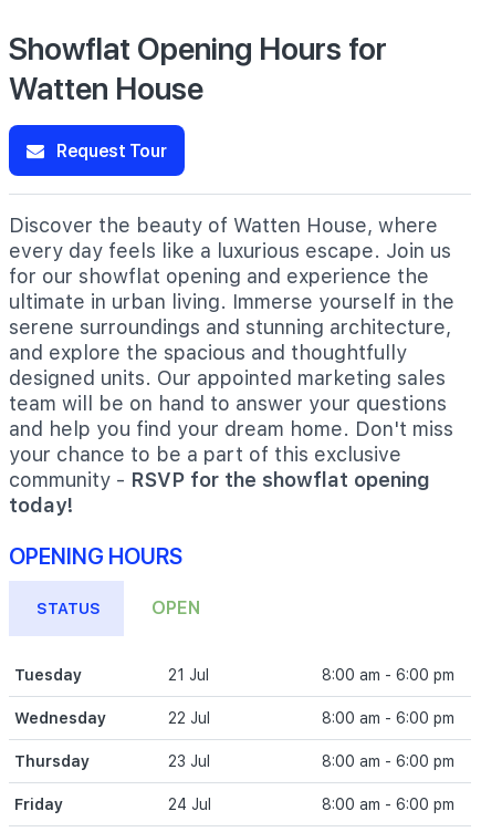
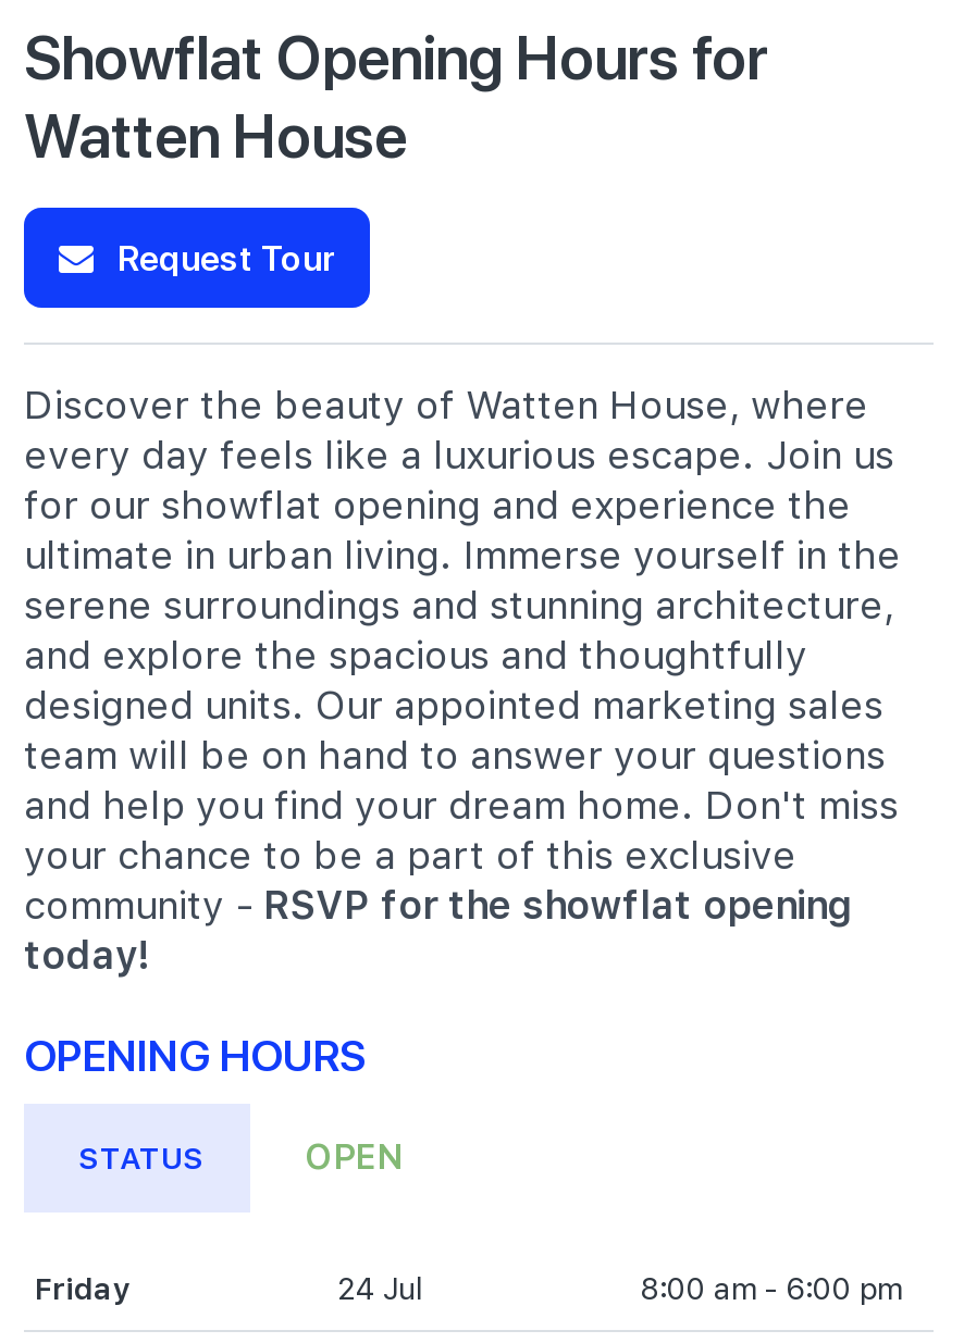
- Tuesday
- 21 Jul
- 8:00 am - 6:00 pm
- Wednesday
- 22 Jul
- 8:00 am - 6:00 pm
- Thursday
- 23 Jul
- 8:00 am - 6:00 pm
